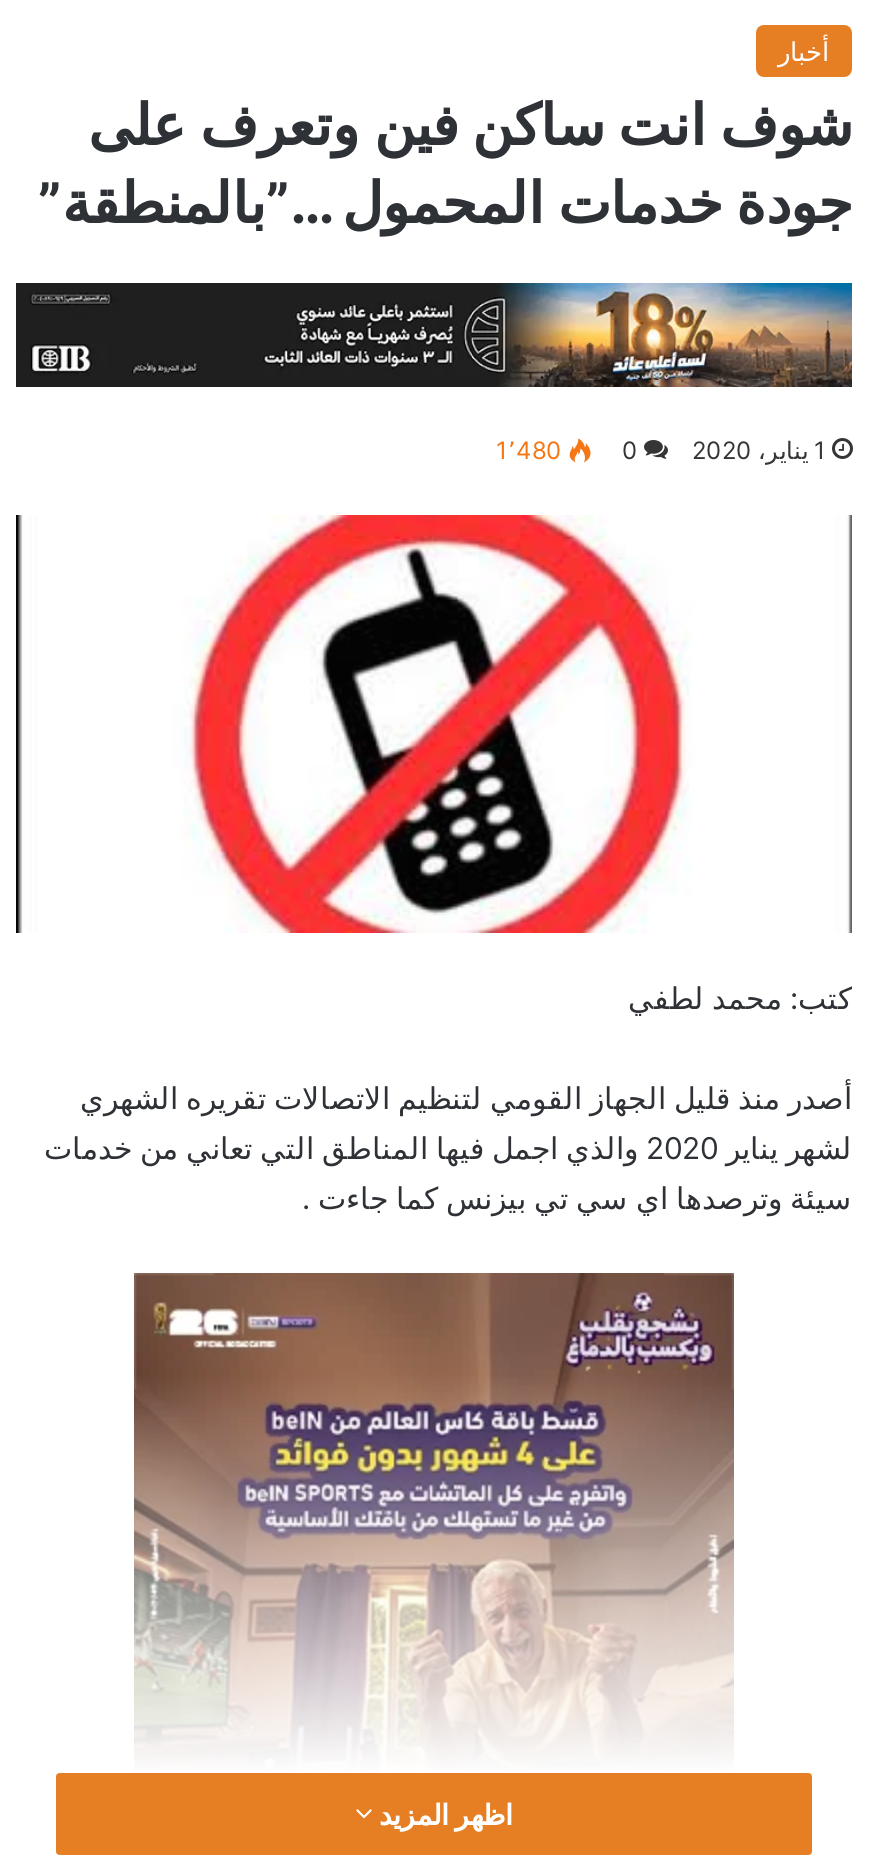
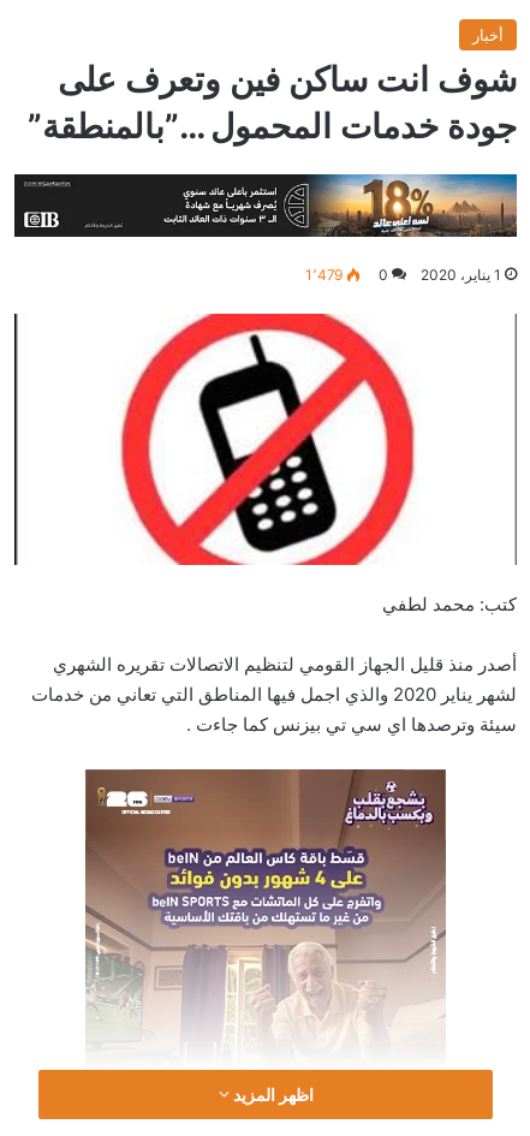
- 1٬480 0
+ 1٬479 0
